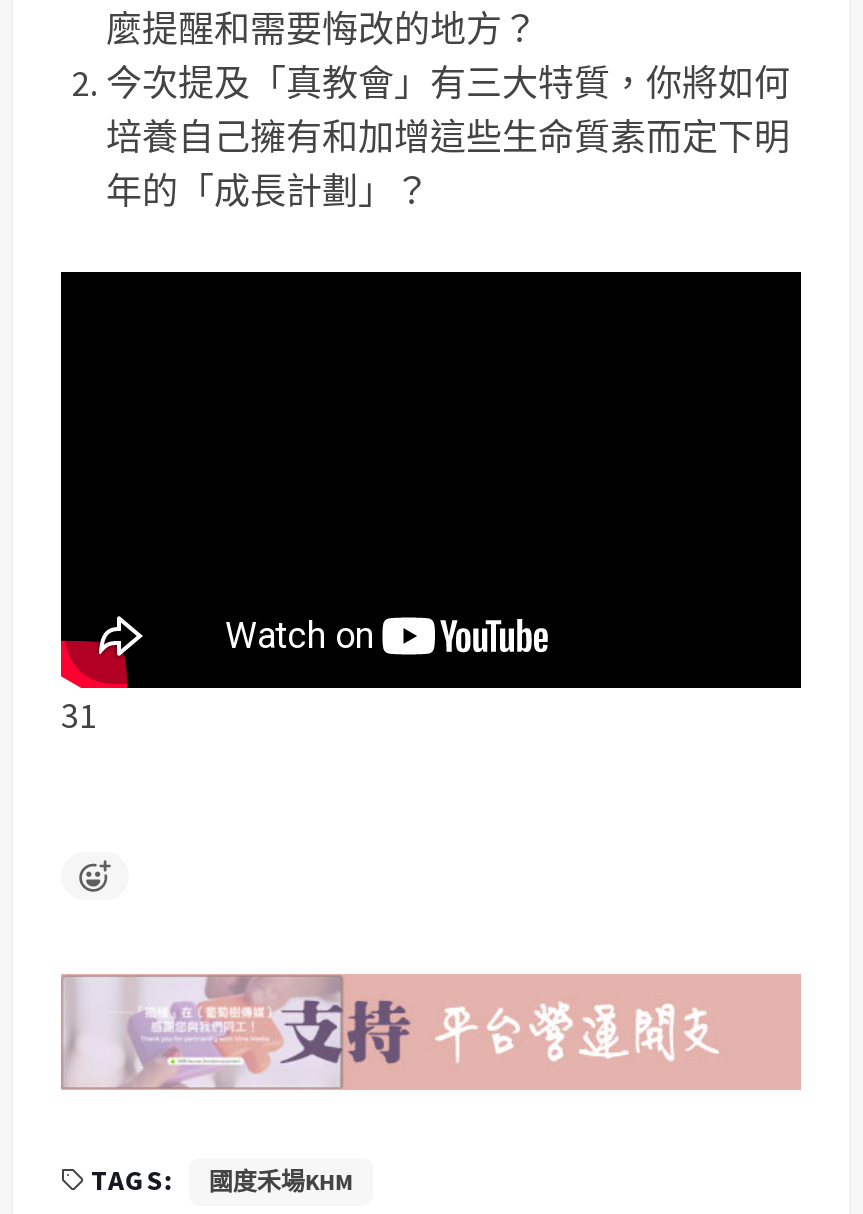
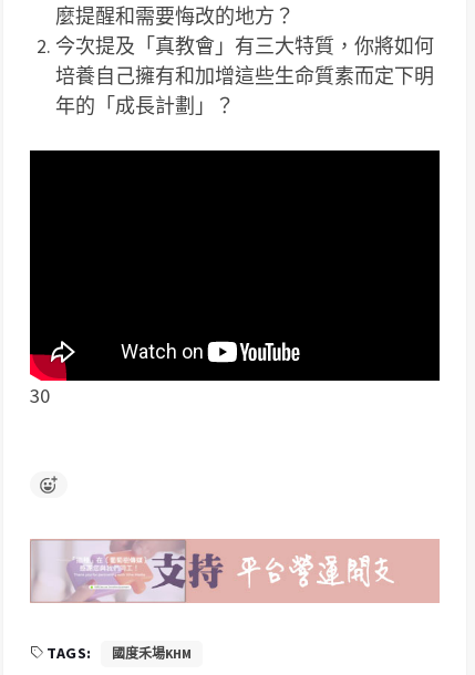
- 31
+ 30
